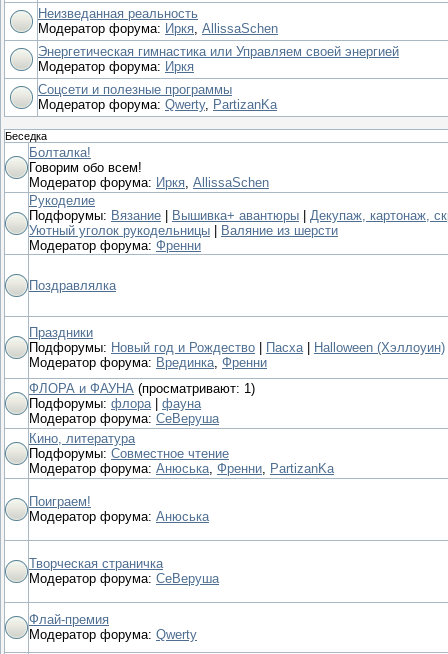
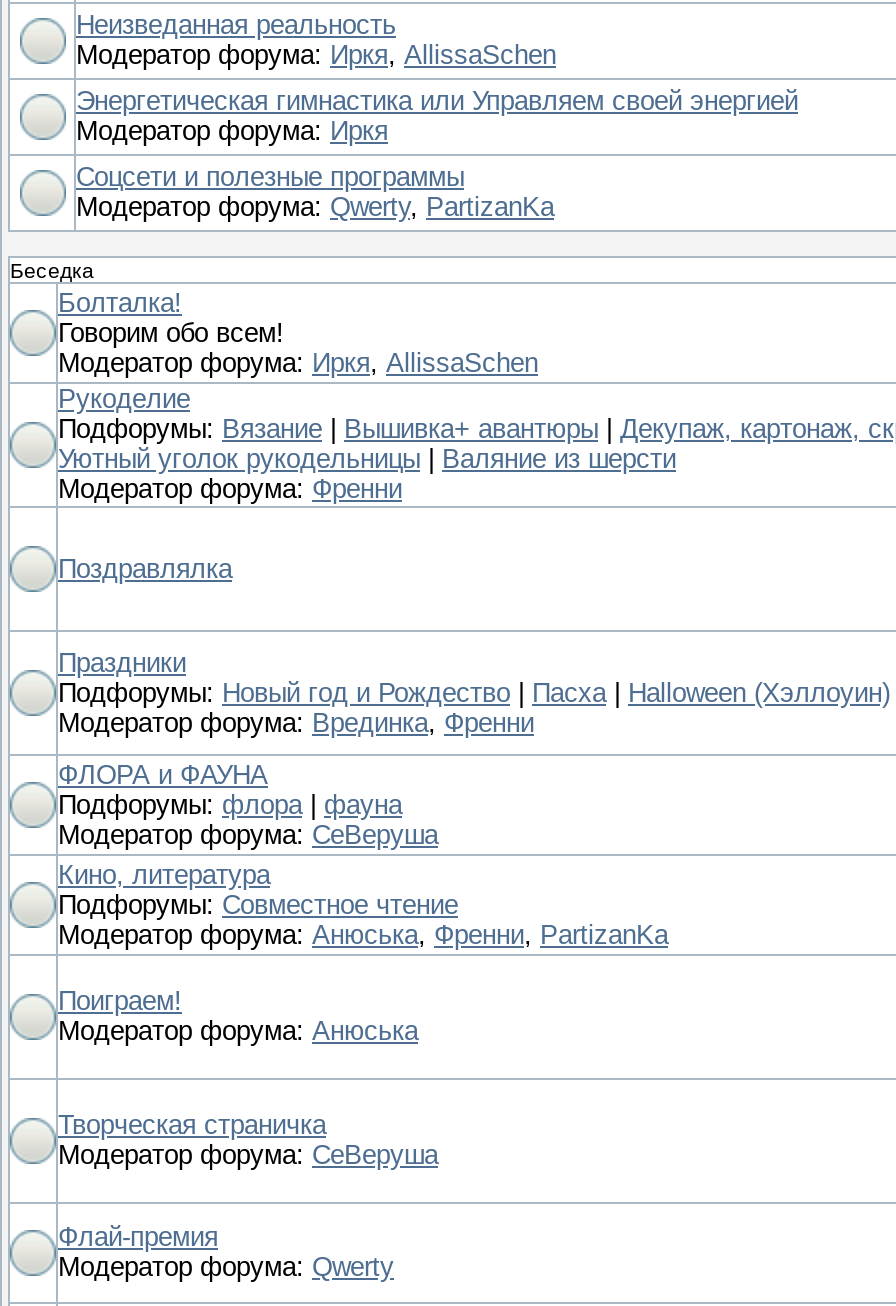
- ФЛОРА и ФАУНА (просматривают: 1)
+ ФЛОРА и ФАУНА
